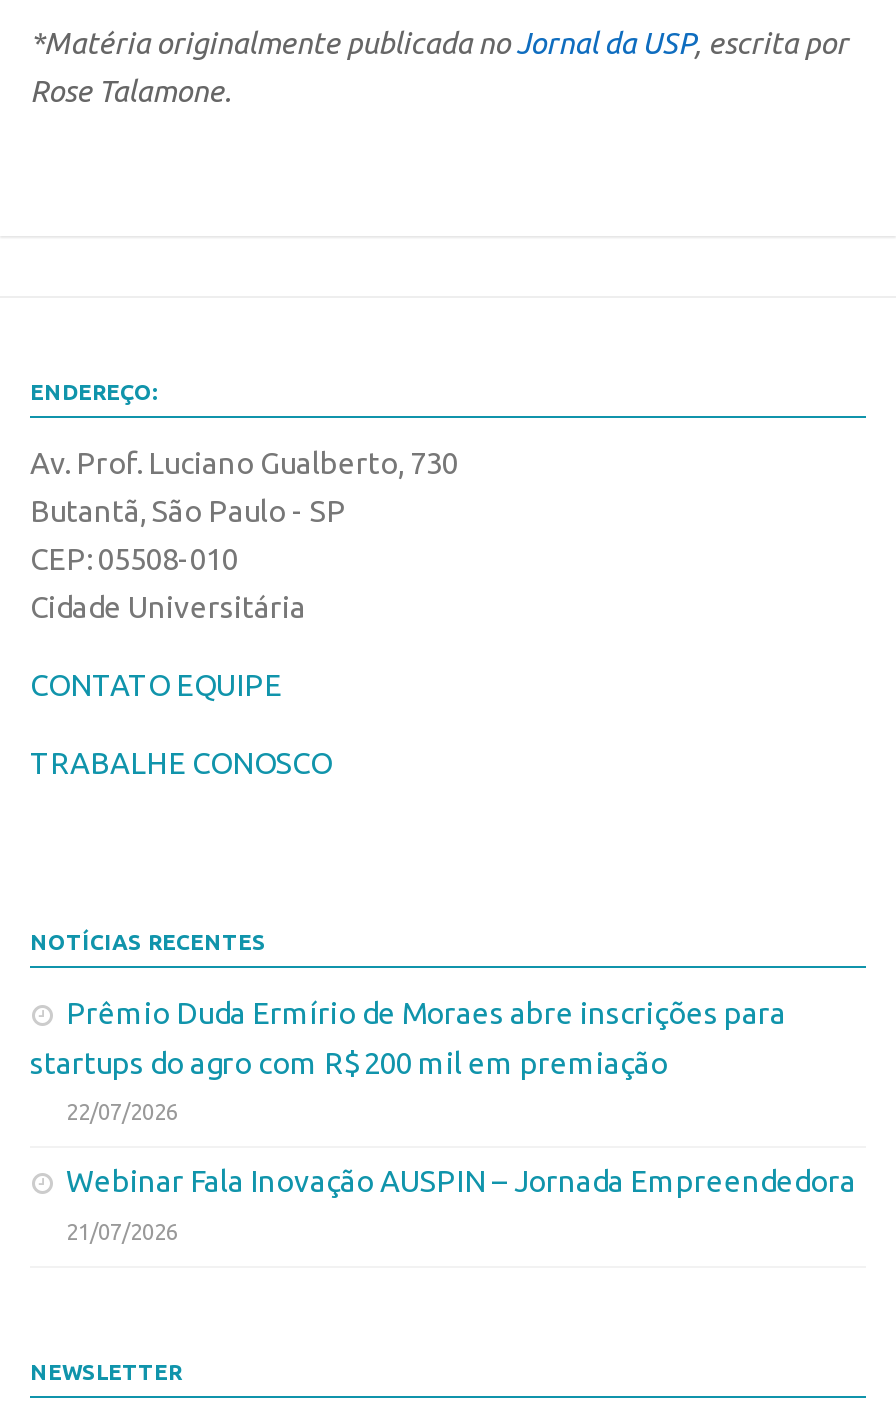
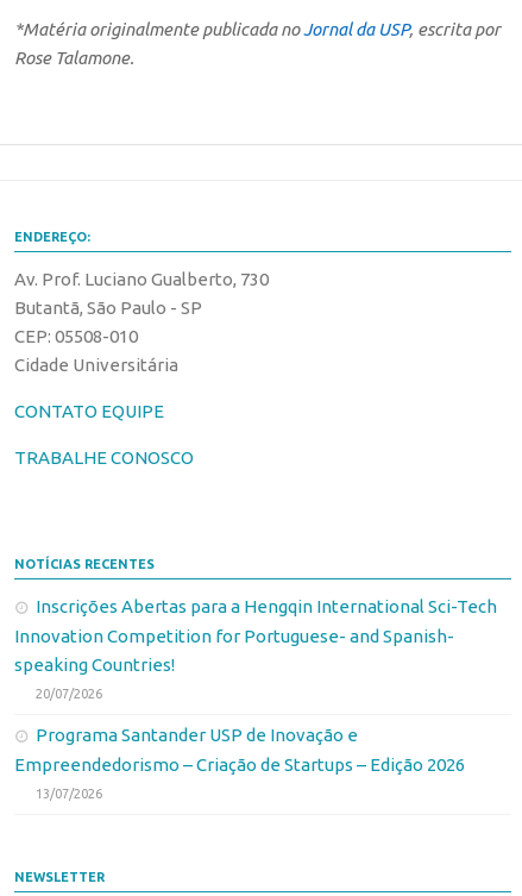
- Prêmio Duda Ermírio de Moraes abre inscrições para
- startups do agro com R$ 200 mil em premiação
- 22/07/2026
- Webinar Fala Inovação AUSPIN – Jornada Empreendedora
- 21/07/2026
+ Inscrições Abertas para a Hengqin International Sci-Tech
+ Innovation Competition for Portuguese- and Spanish-
+ speaking Countries!
+ 20/07/2026
+ Programa Santander USP de Inovação e
+ Empreendedorismo – Criação de Startups – Edição 2026
+ 13/07/2026
